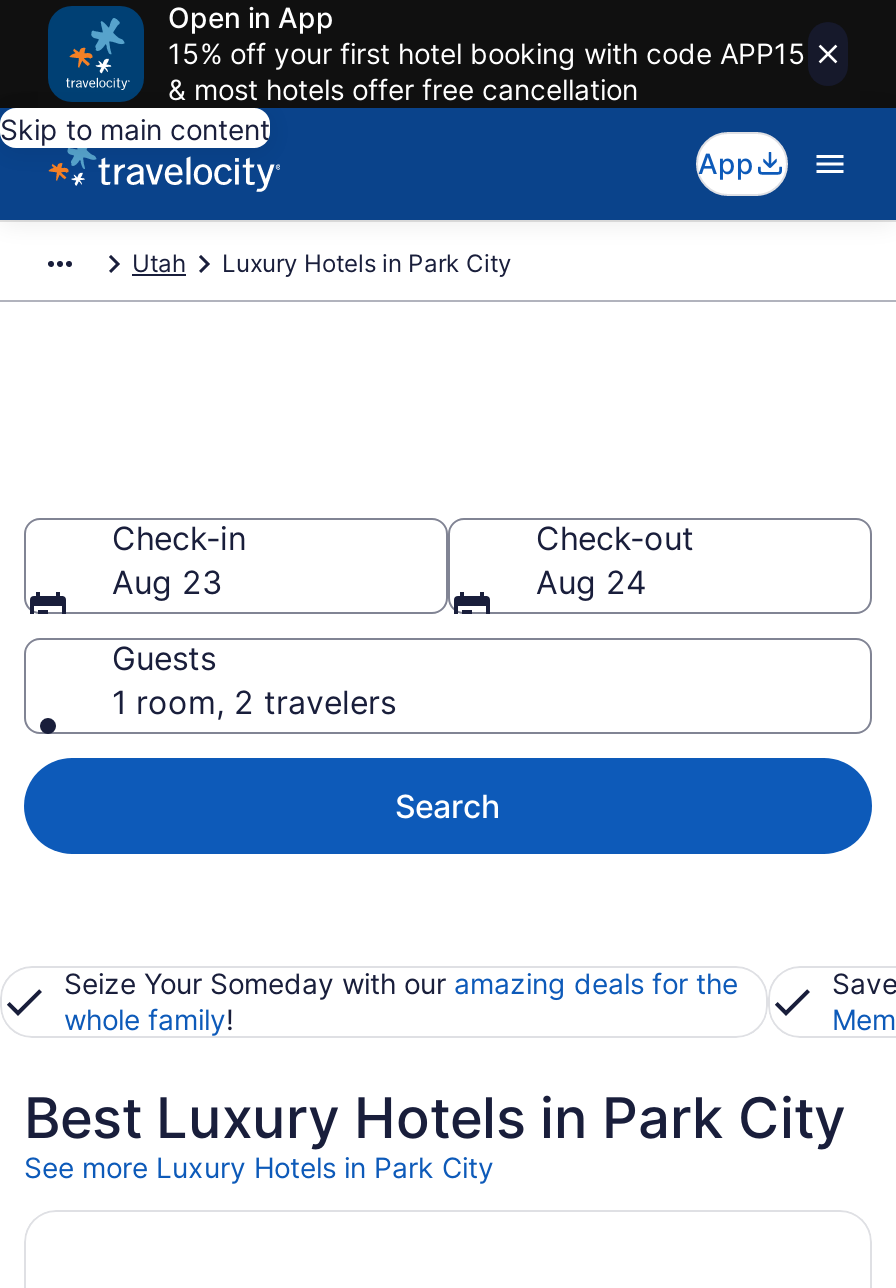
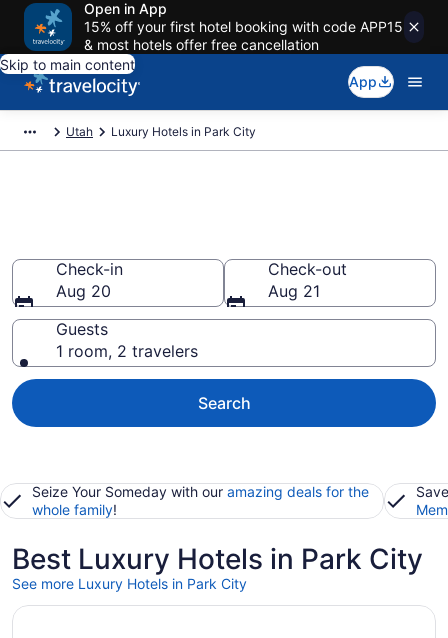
- Aug 23
+ Aug 20

- Aug 24
+ Aug 21
